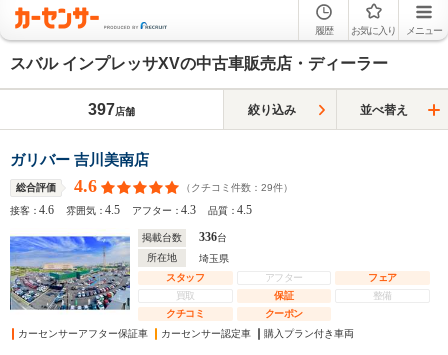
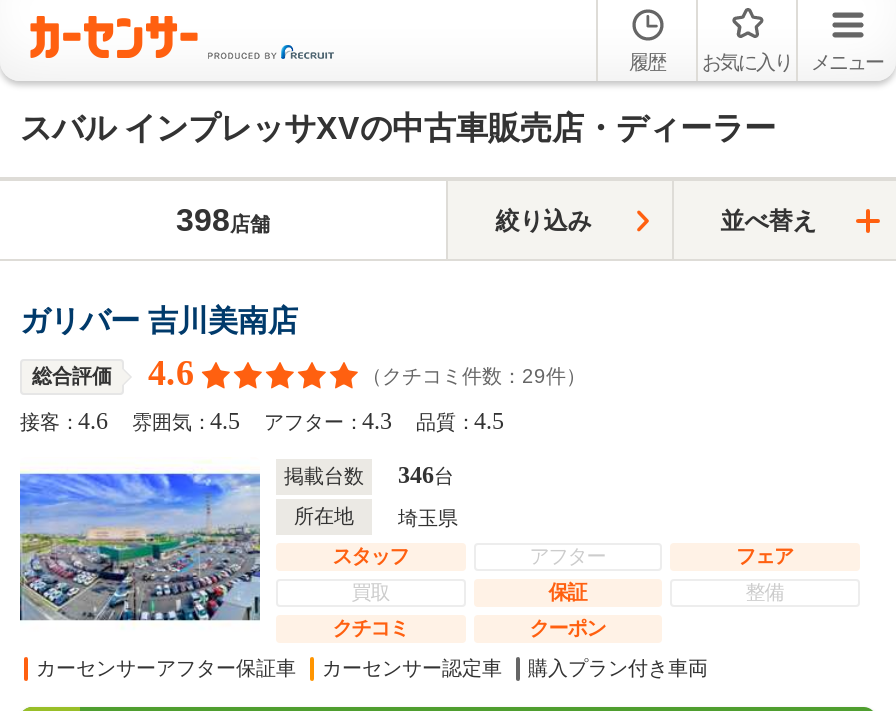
- 397店舗
+ 398店舗

- 掲載台数 336台
+ 掲載台数 346台
